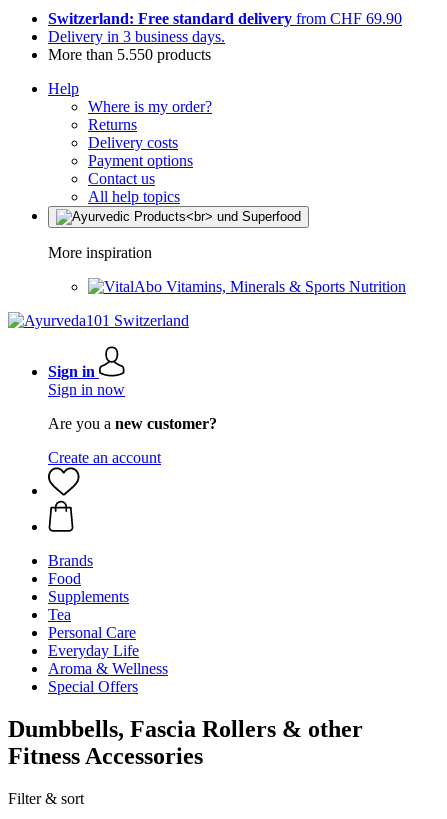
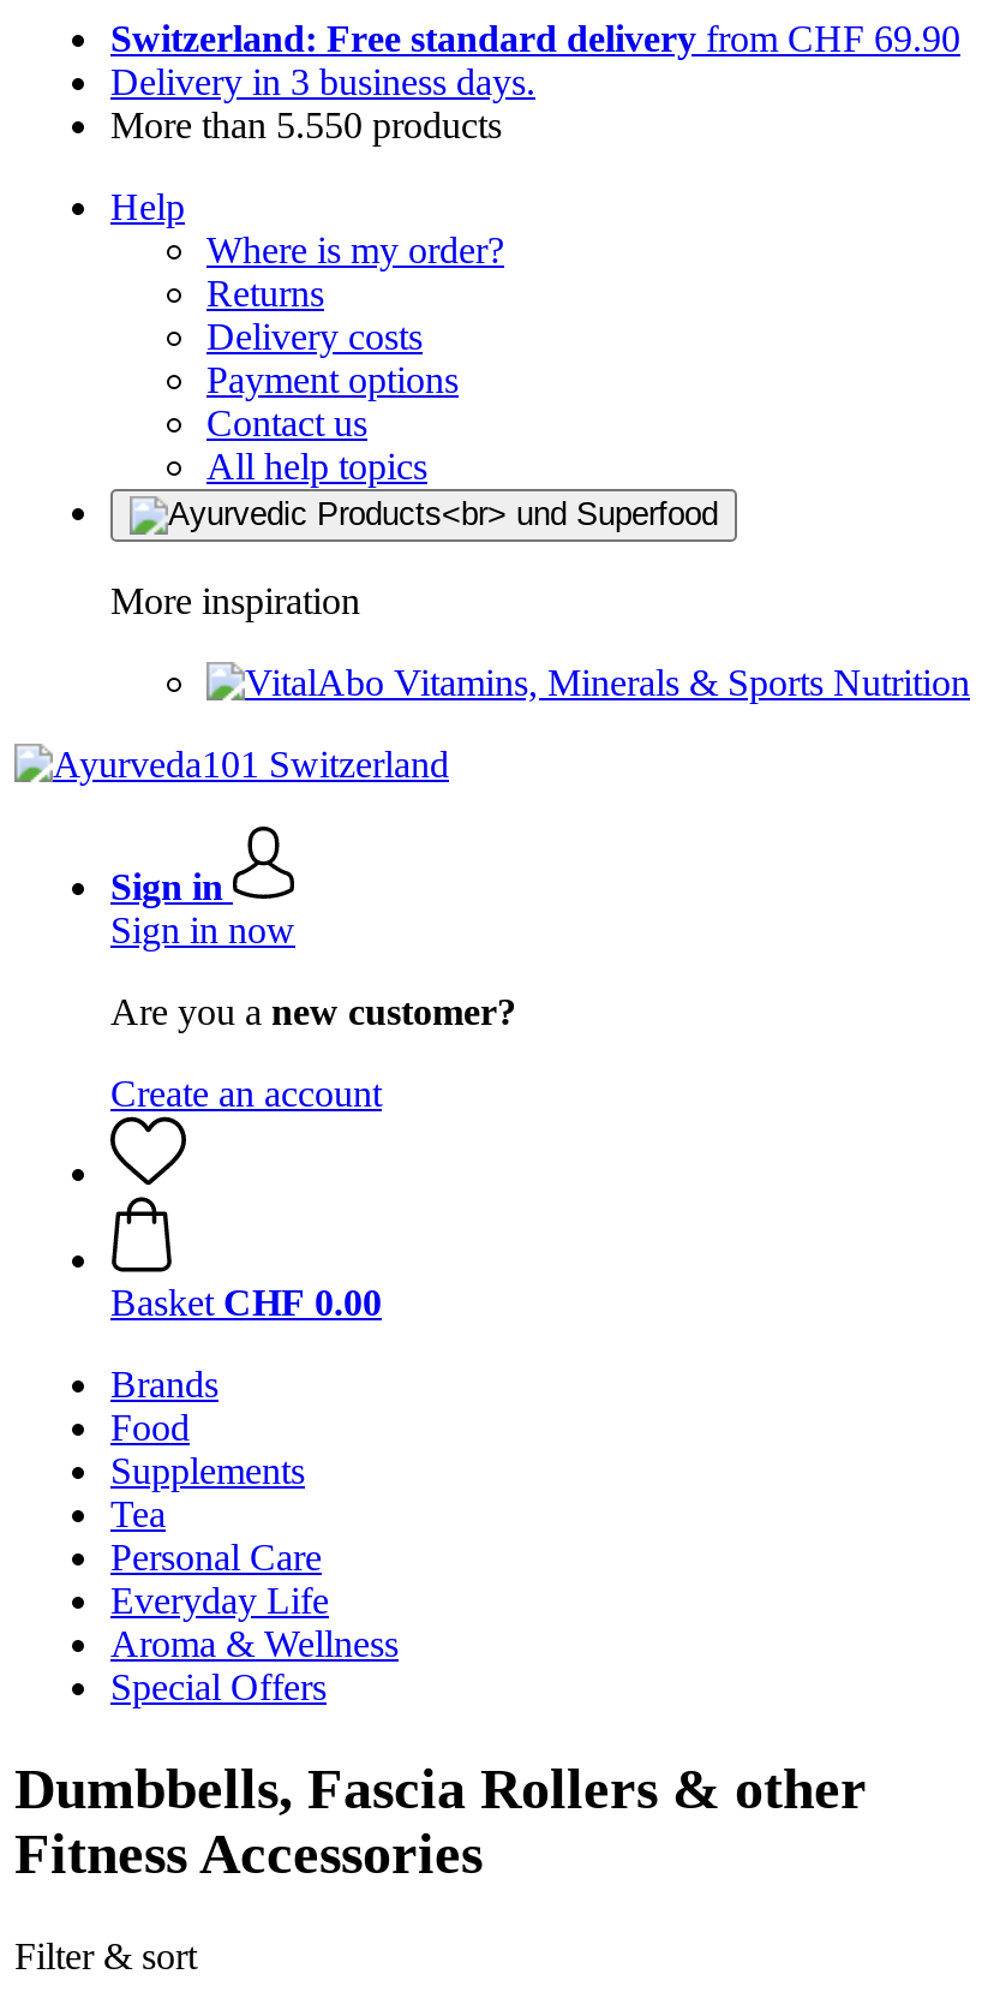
+ Basket CHF 0.00
